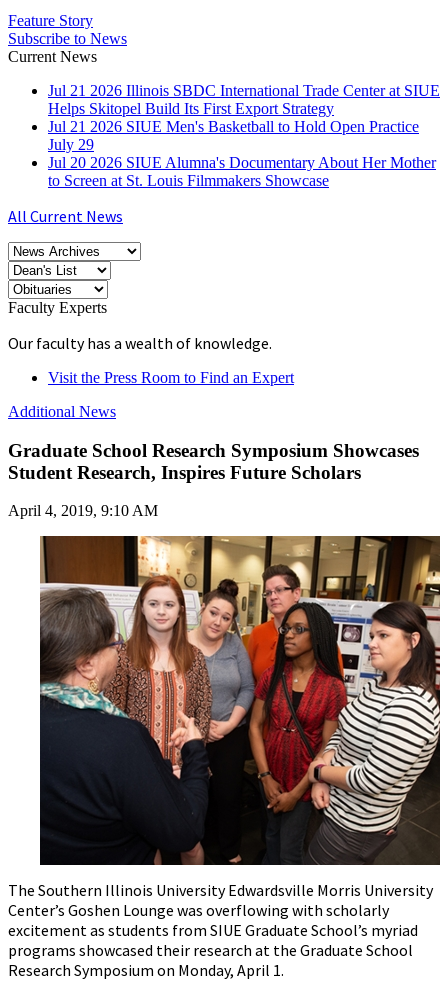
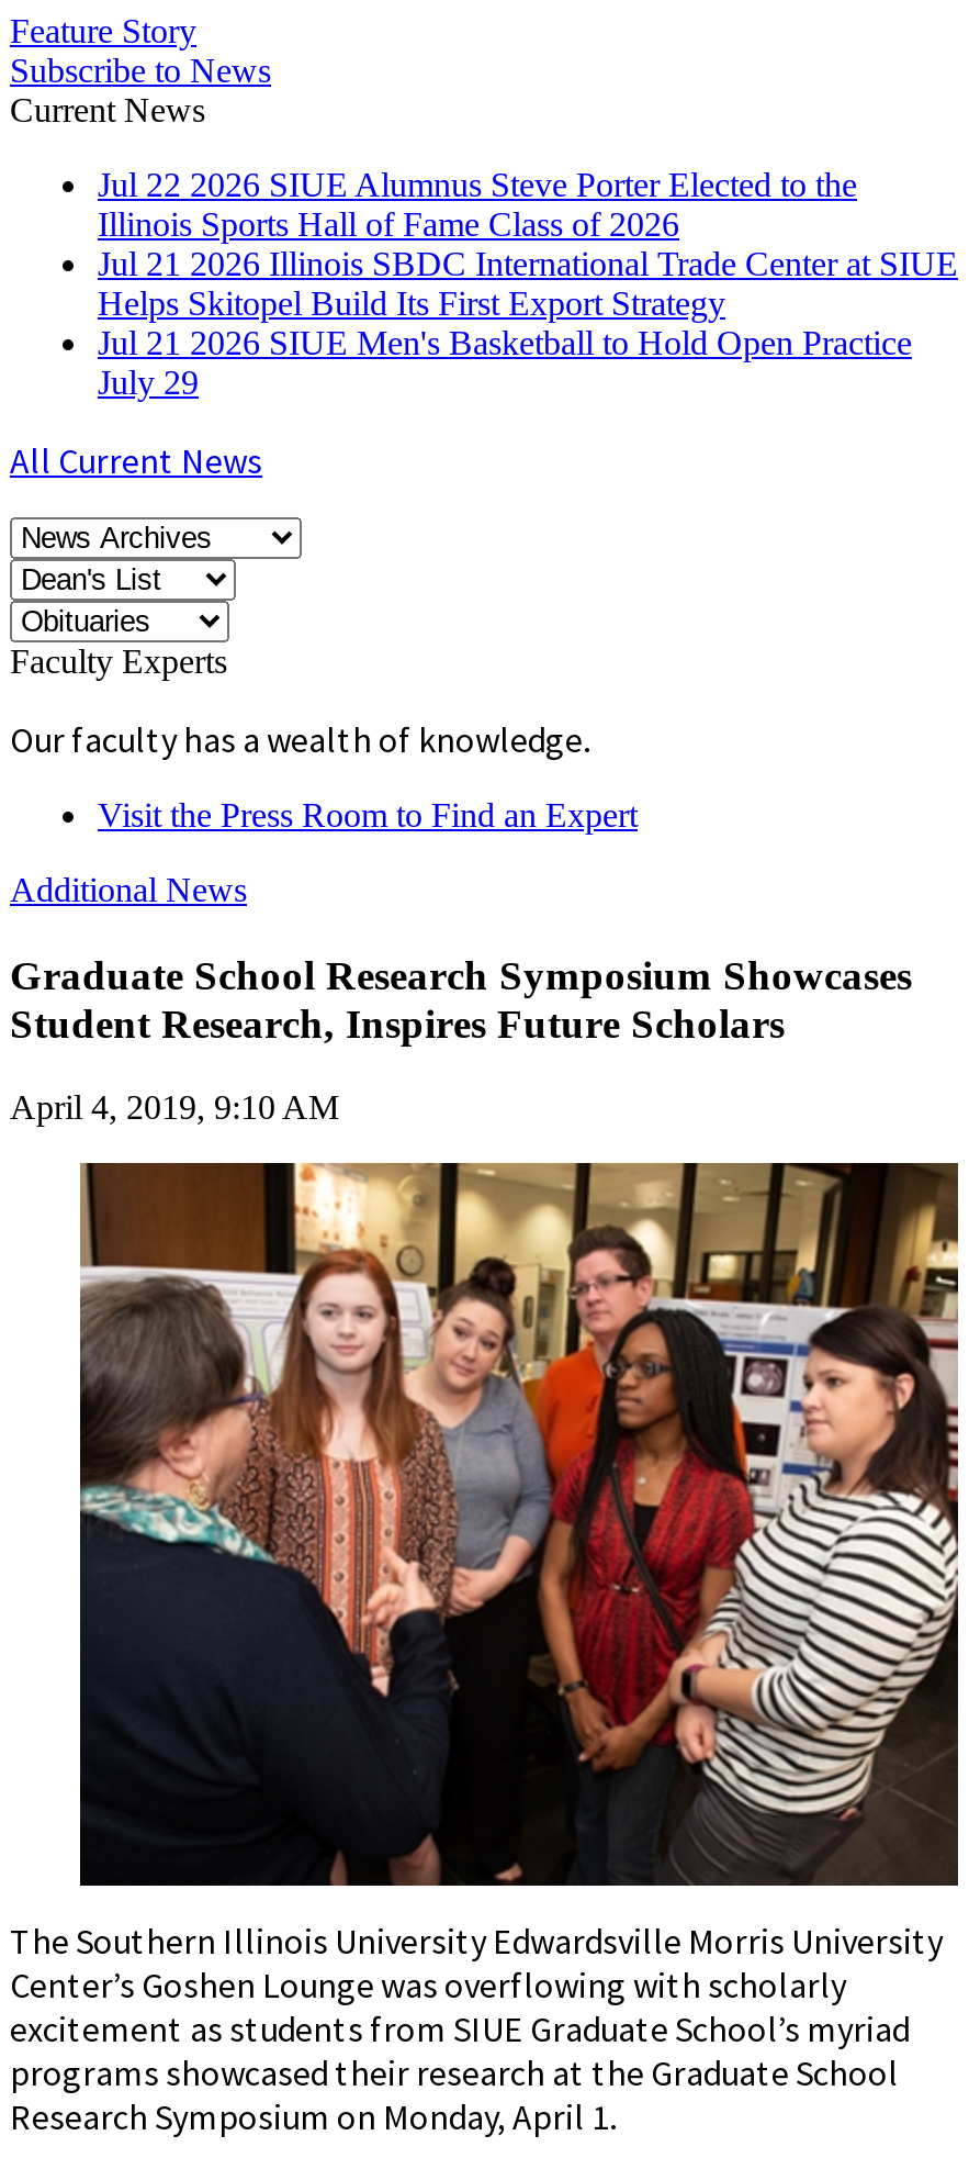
+ Jul 22 2026 SIUE Alumnus Steve Porter Elected to the
+ Illinois Sports Hall of Fame Class of 2026

moved down: Jul 21 2026 Illinois SBDC International Trade Center at SIUE | Helps Skitopel Build Its First Export Strategy | Jul 21 2026 SIUE Men's Basketball to Hold Open Practice | July 29

- Jul 20 2026 SIUE Alumna's Documentary About Her Mother
- to Screen at St. Louis Filmmakers Showcase
